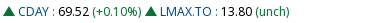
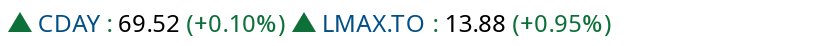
- CDAY : 69.52 (+0.10%) LMAX.TO : 13.80 (unch)
+ CDAY : 69.52 (+0.10%) LMAX.TO : 13.88 (+0.95%)
